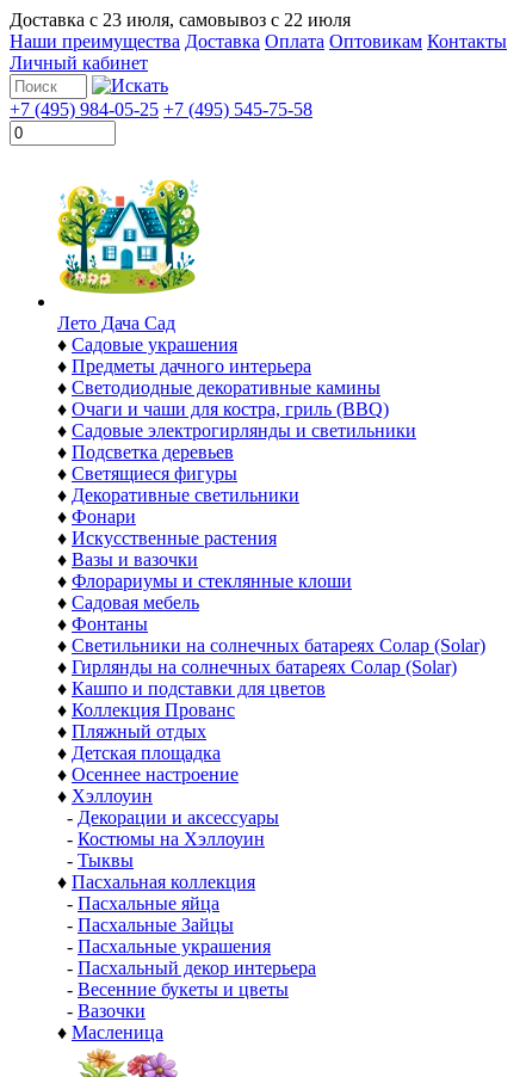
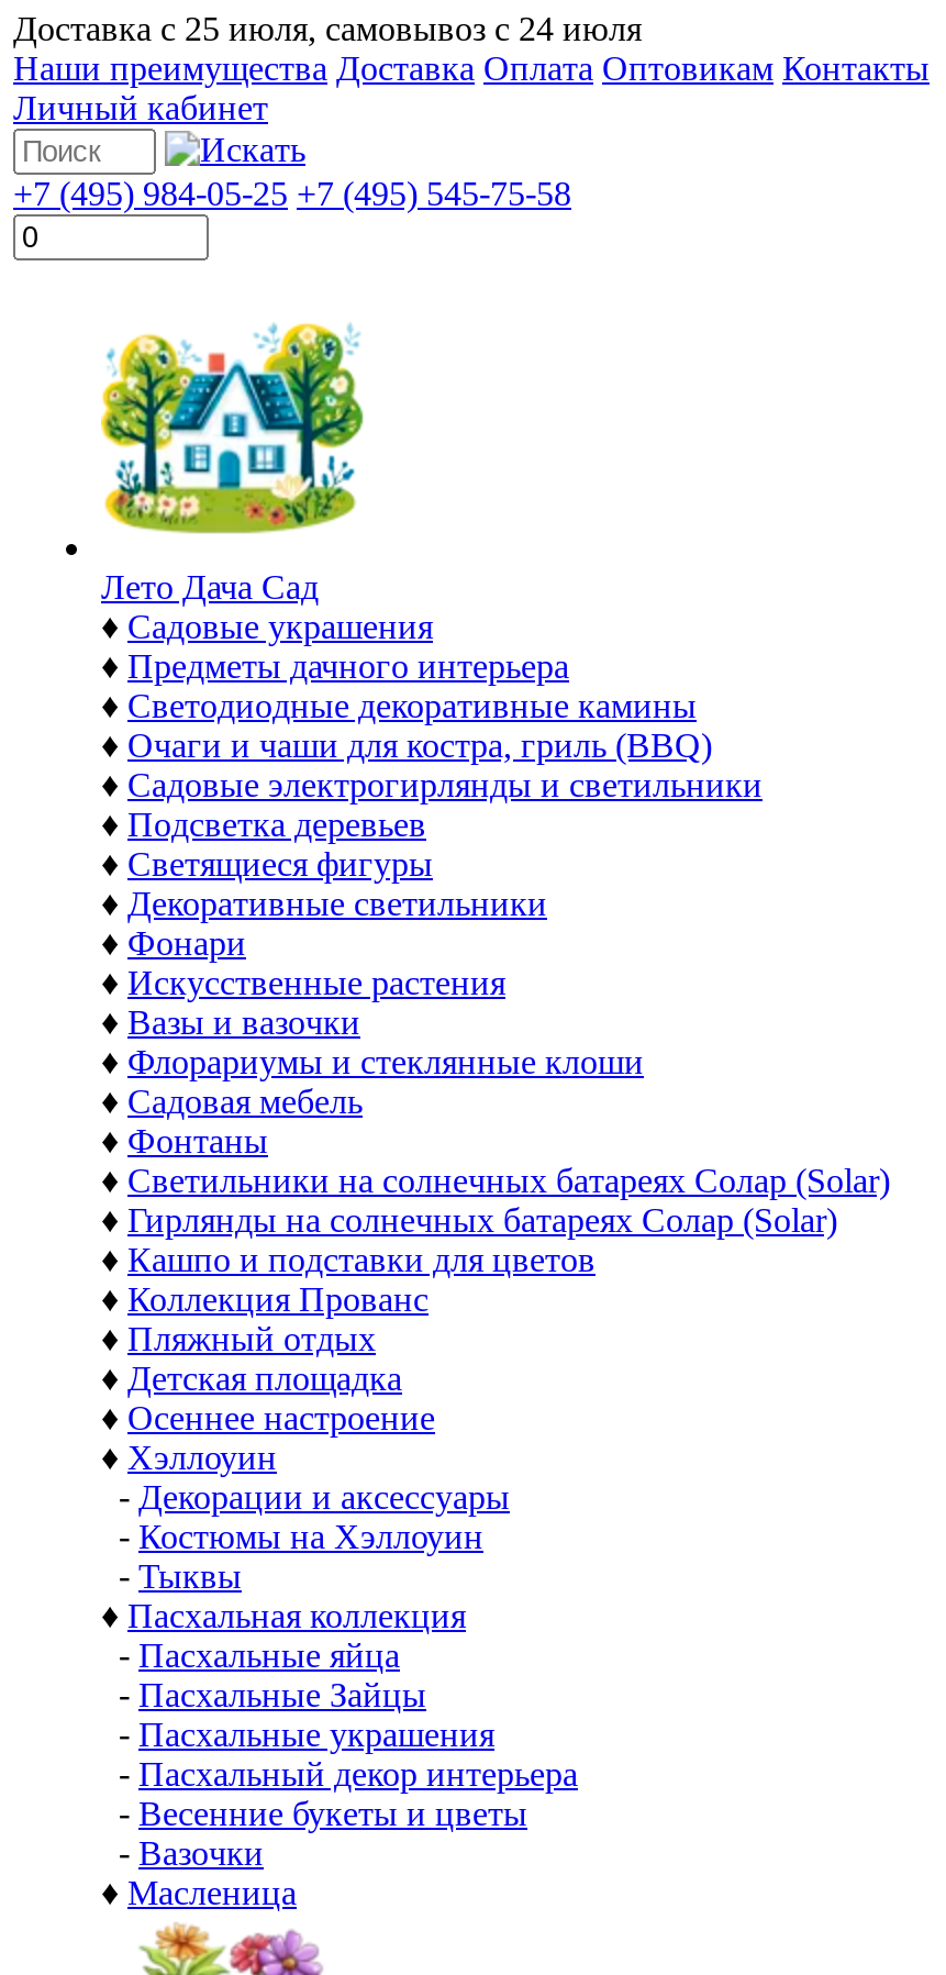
- Доставка с 23 июля, самовывоз с 22 июля
+ Доставка с 25 июля, самовывоз с 24 июля
